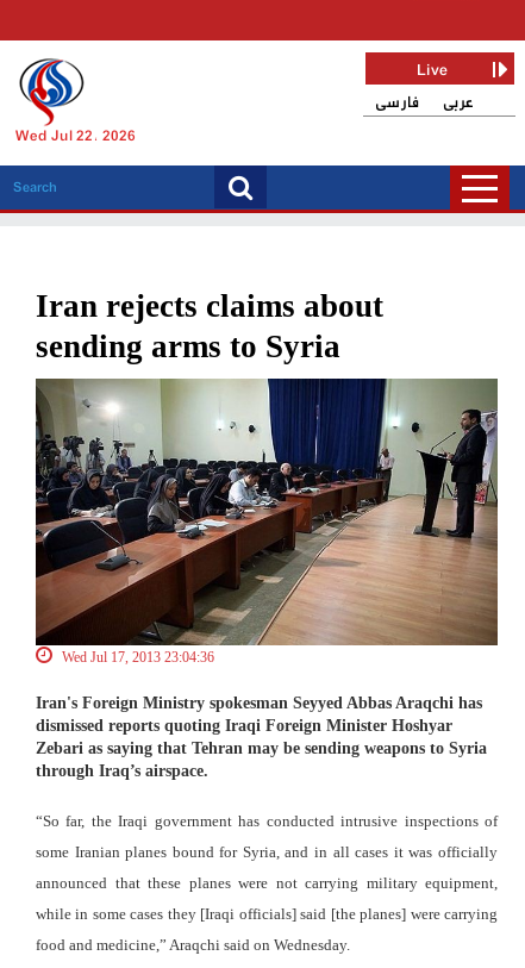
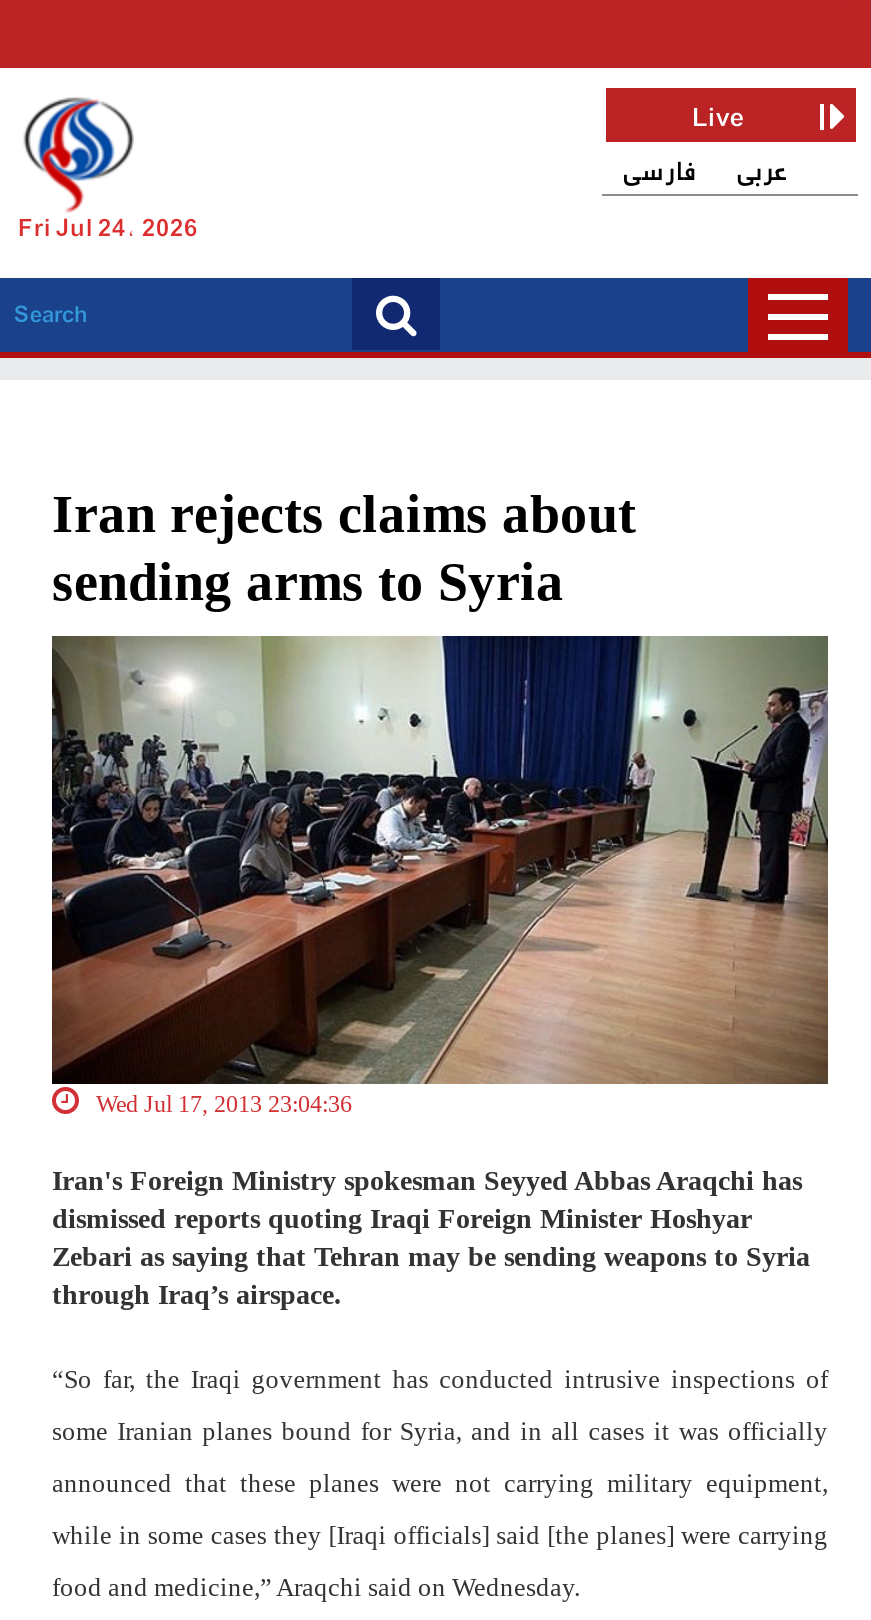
- Wed Jul 22, 2026
+ Fri Jul 24, 2026
